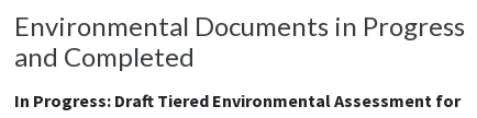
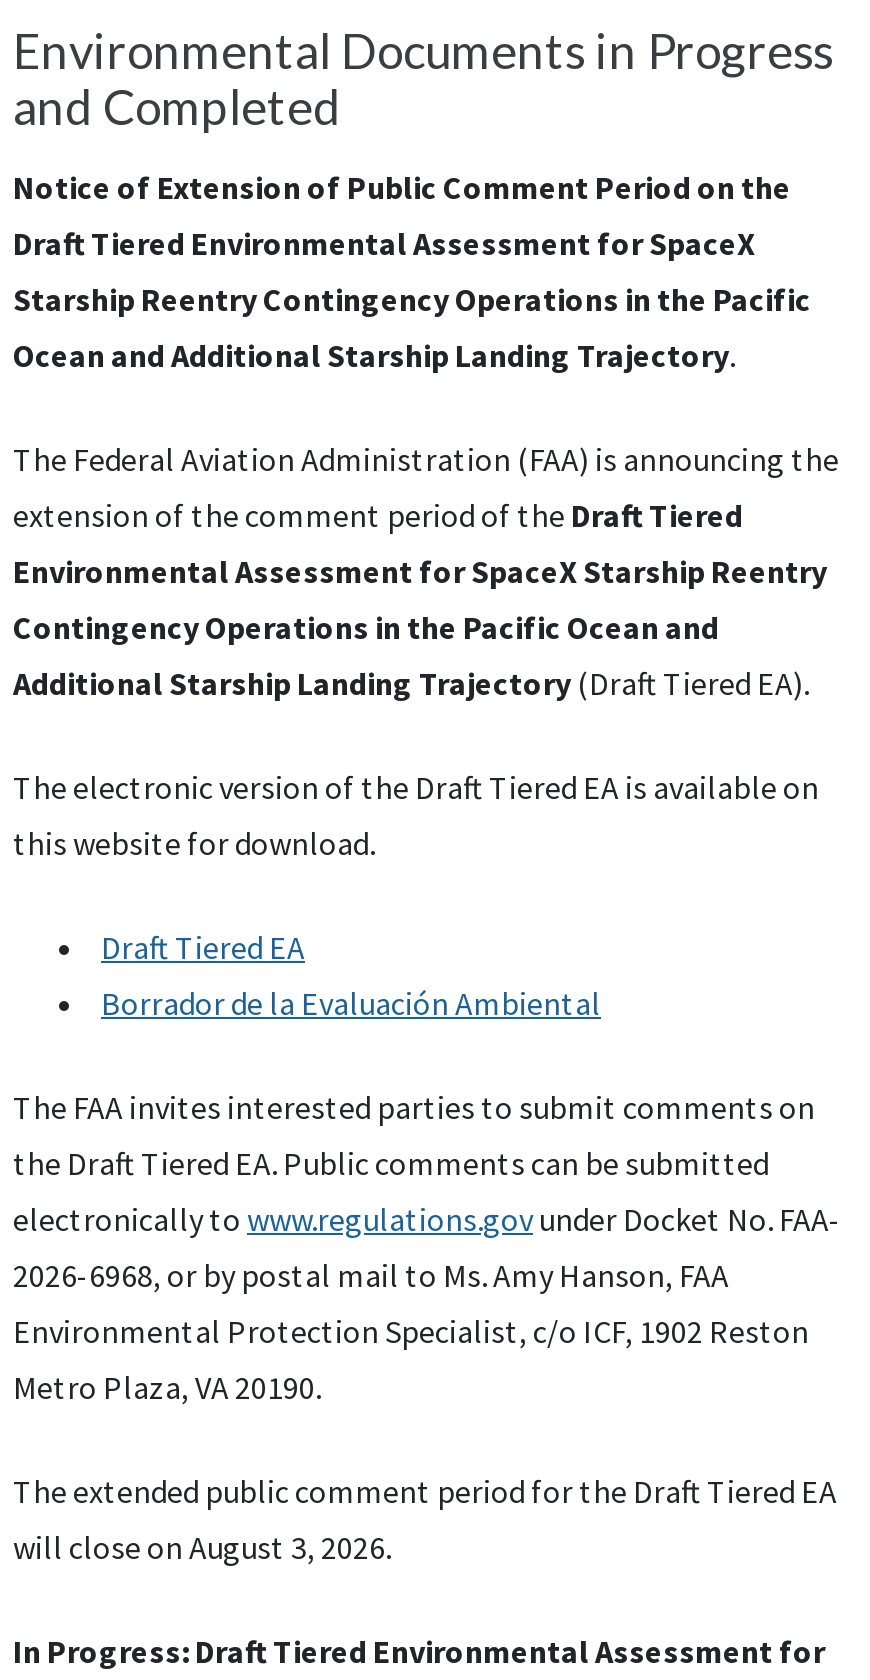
+ Notice of Extension of Public Comment Period on the
+ Draft Tiered Environmental Assessment for SpaceX
+ Starship Reentry Contingency Operations in the Pacific
+ Ocean and Additional Starship Landing Trajectory.
+ The Federal Aviation Administration (FAA) is announcing the
+ extension of the comment period of the Draft Tiered
+ Environmental Assessment for SpaceX Starship Reentry
+ Contingency Operations in the Pacific Ocean and
+ Additional Starship Landing Trajectory (Draft Tiered EA).
+ The electronic version of the Draft Tiered EA is available on
+ this website for download.
+ Draft Tiered EA
+ Borrador de la Evaluación Ambiental
+ The FAA invites interested parties to submit comments on
+ the Draft Tiered EA. Public comments can be submitted
+ electronically to www.regulations.gov under Docket No. FAA-
+ 2026-6968, or by postal mail to Ms. Amy Hanson, FAA
+ Environmental Protection Specialist, c/o ICF, 1902 Reston
+ Metro Plaza, VA 20190.
+ The extended public comment period for the Draft Tiered EA
+ will close on August 3, 2026.
